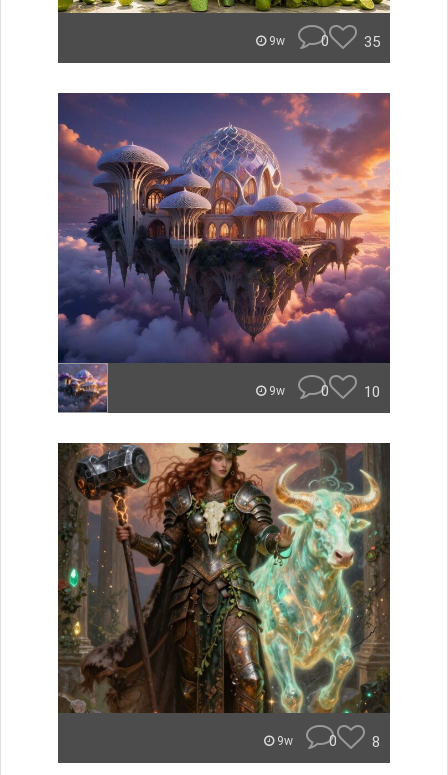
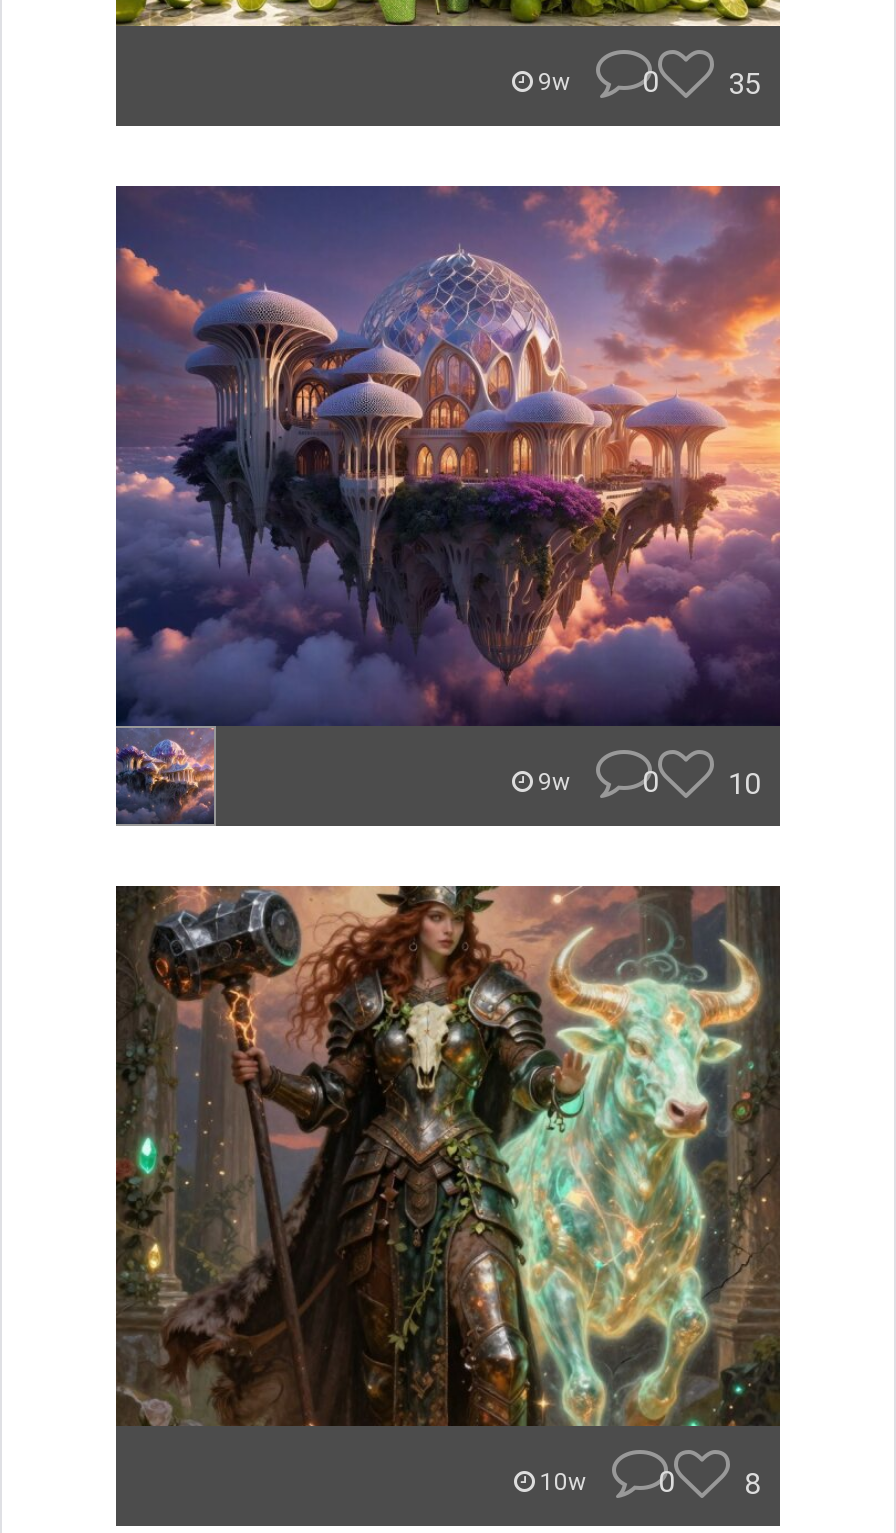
- 9w
+ 10w
